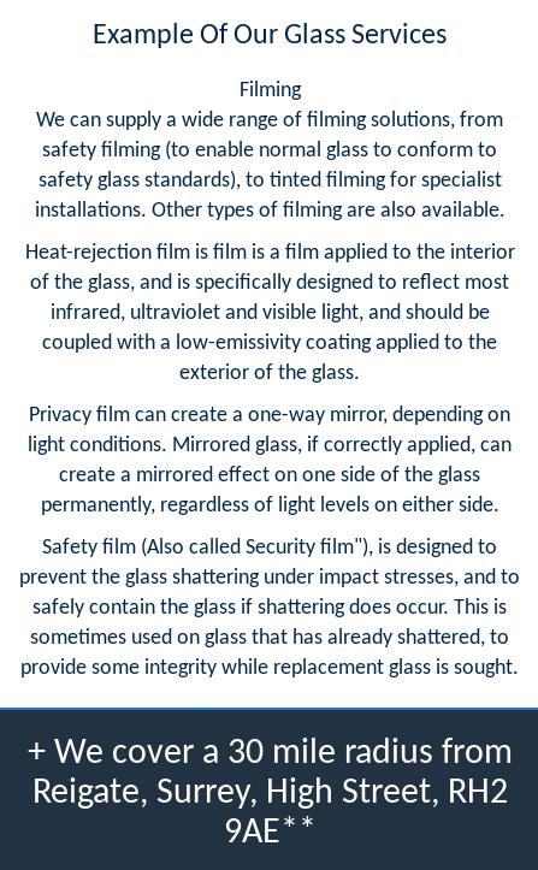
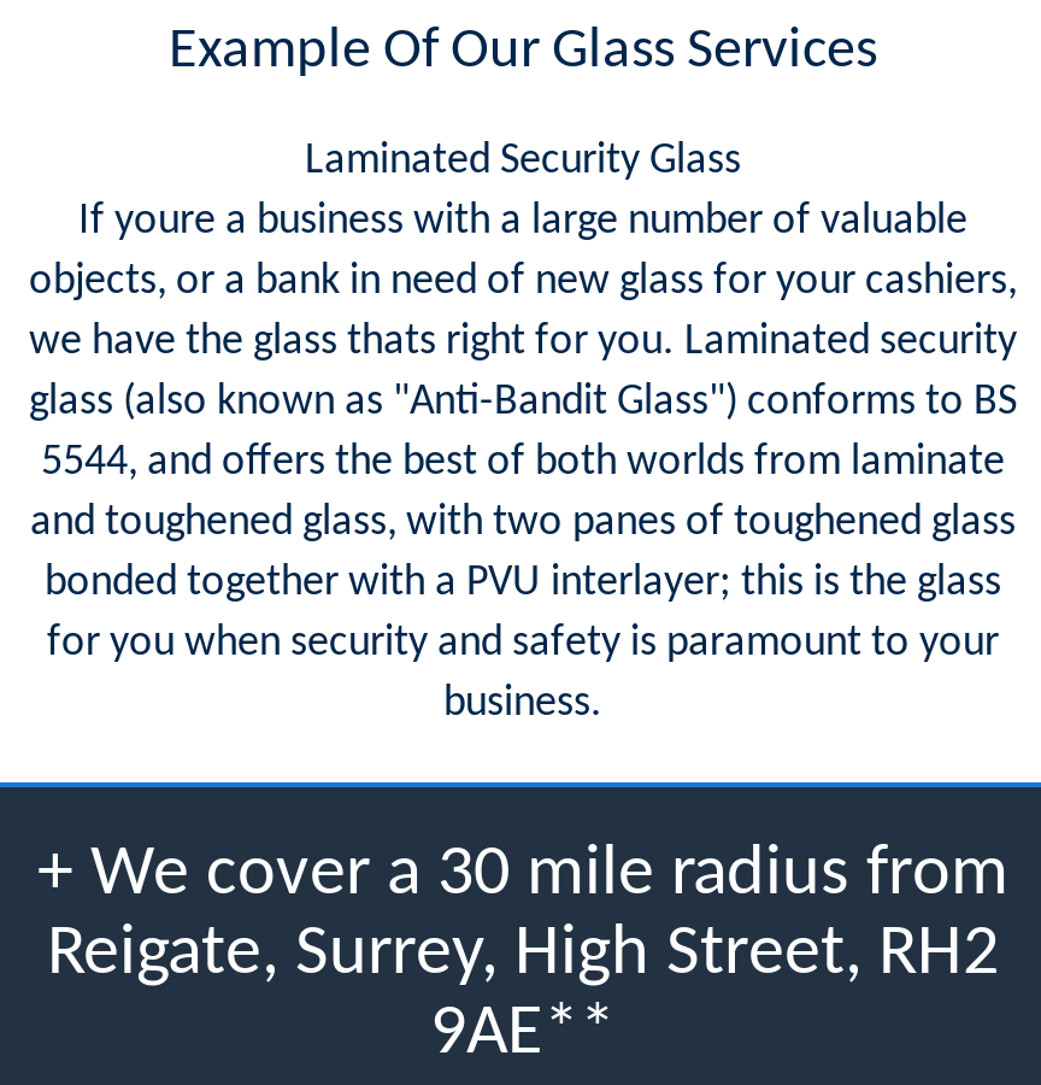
- Filming
- We can supply a wide range of filming solutions, from
- safety filming (to enable normal glass to conform to
- safety glass standards), to tinted filming for specialist
- installations. Other types of filming are also available.
- Heat-rejection film is film is a film applied to the interior
- of the glass, and is specifically designed to reflect most
- infrared, ultraviolet and visible light, and should be
- coupled with a low-emissivity coating applied to the
- exterior of the glass.
- Privacy film can create a one-way mirror, depending on
- light conditions. Mirrored glass, if correctly applied, can
- create a mirrored effect on one side of the glass
- permanently, regardless of light levels on either side.
- Safety film (Also called Security film"), is designed to
- prevent the glass shattering under impact stresses, and to
- safely contain the glass if shattering does occur. This is
- sometimes used on glass that has already shattered, to
- provide some integrity while replacement glass is sought.
+ Laminated Security Glass
+ If youre a business with a large number of valuable
+ objects, or a bank in need of new glass for your cashiers,
+ we have the glass thats right for you. Laminated security
+ glass (also known as "Anti-Bandit Glass") conforms to BS
+ 5544, and offers the best of both worlds from laminate
+ and toughened glass, with two panes of toughened glass
+ bonded together with a PVU interlayer; this is the glass
+ for you when security and safety is paramount to your
+ business.
